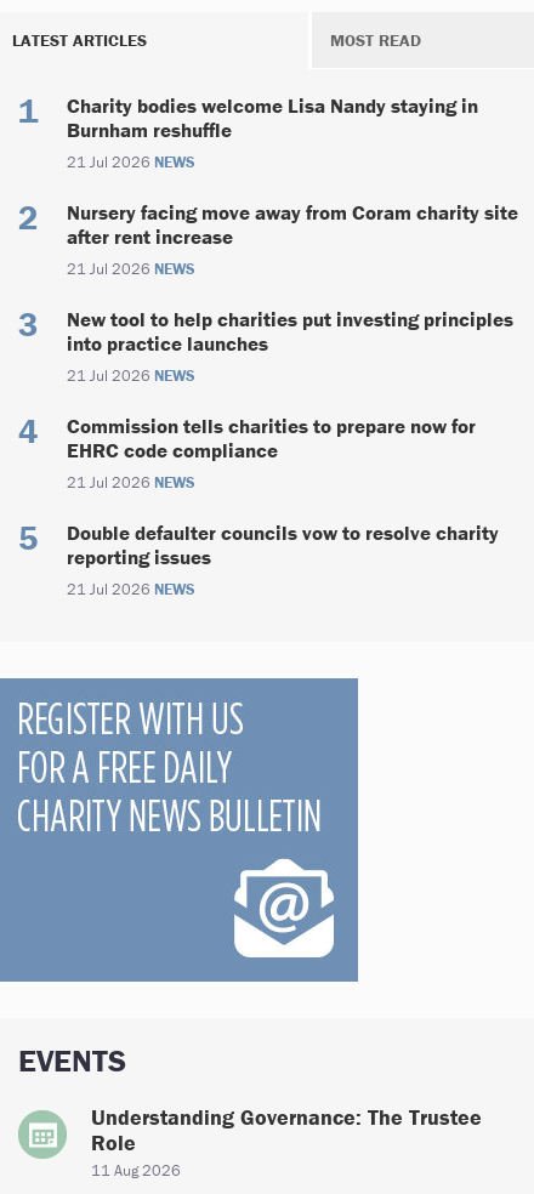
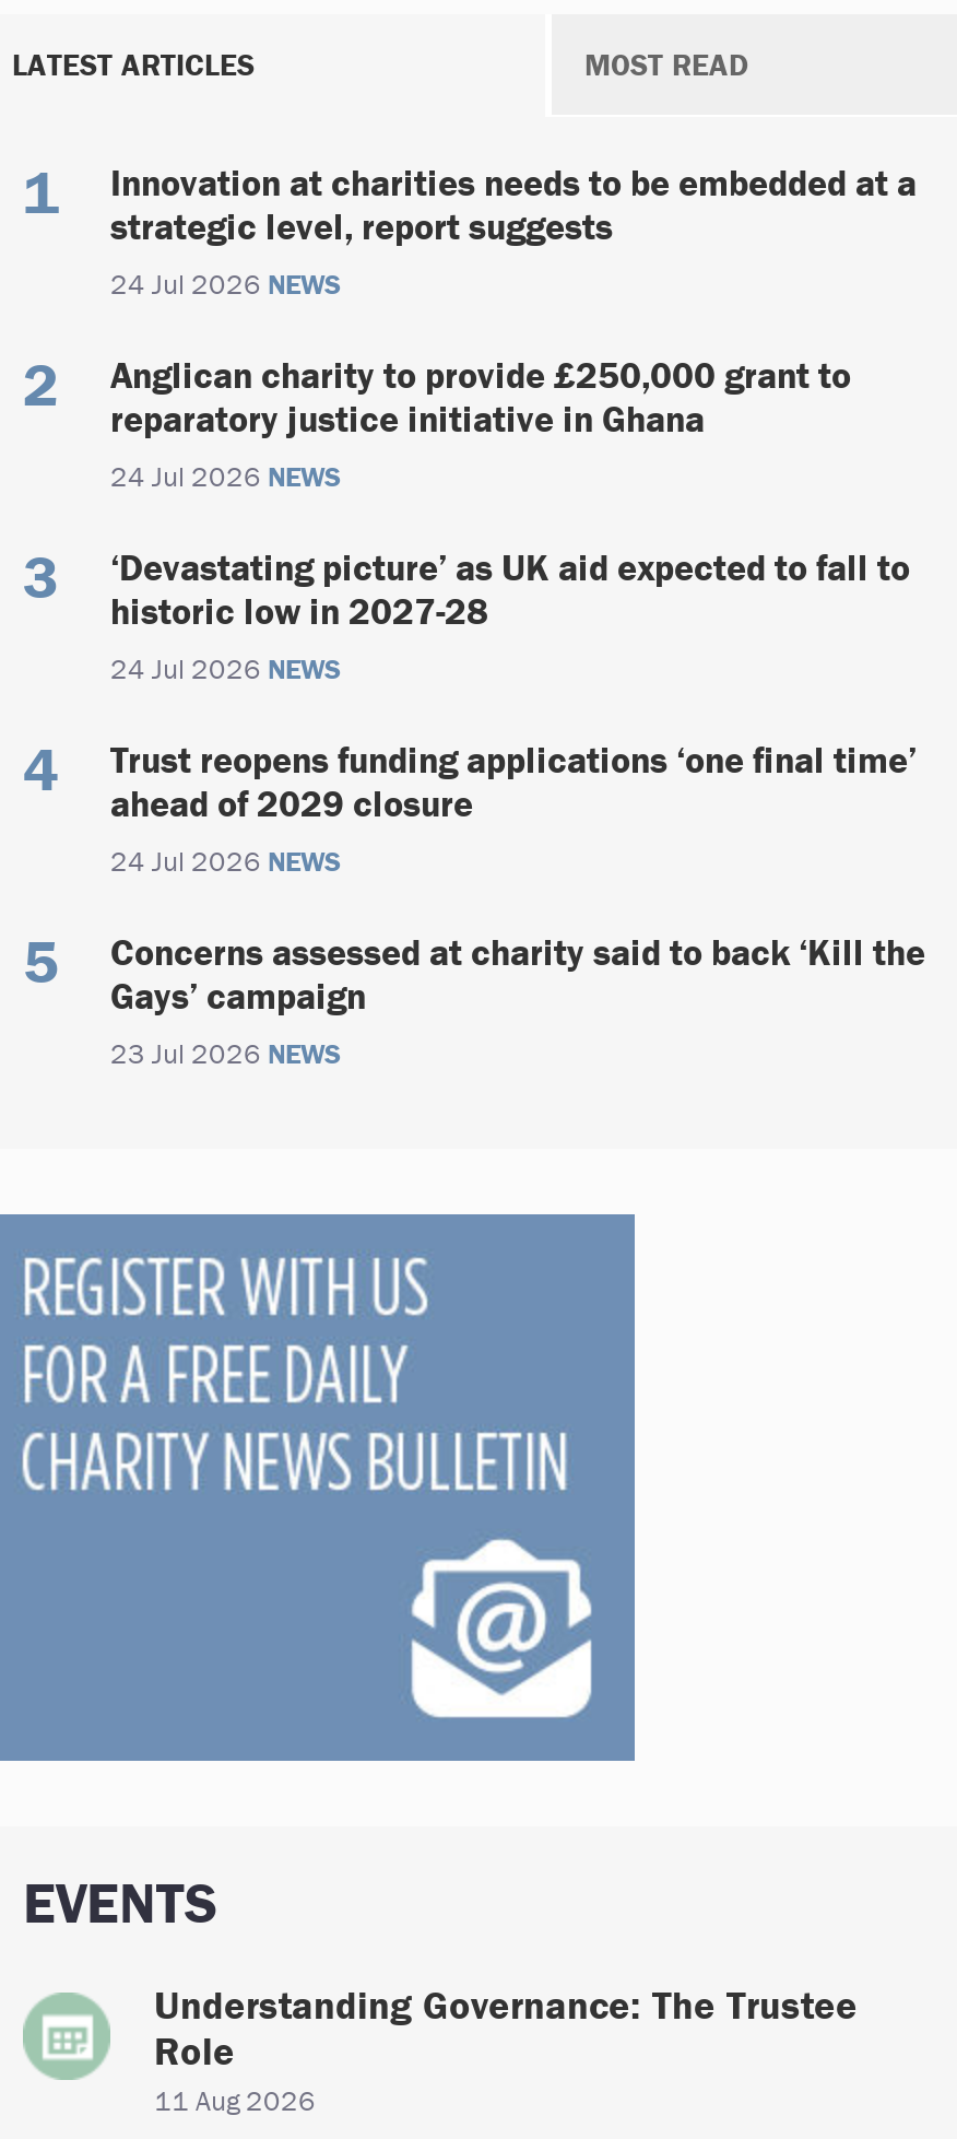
- Charity bodies welcome Lisa Nandy staying in
- Burnham reshuffle
- 21 Jul 2026 NEWS
+ Innovation at charities needs to be embedded at a
+ strategic level, report suggests
+ 24 Jul 2026 NEWS

- Nursery facing move away from Coram charity site
- after rent increase
- 21 Jul 2026 NEWS
+ Anglican charity to provide £250,000 grant to
+ reparatory justice initiative in Ghana
+ 24 Jul 2026 NEWS

- New tool to help charities put investing principles
- into practice launches
- 21 Jul 2026 NEWS
+ ‘Devastating picture’ as UK aid expected to fall to
+ historic low in 2027-28
+ 24 Jul 2026 NEWS

- Commission tells charities to prepare now for
- EHRC code compliance
- 21 Jul 2026 NEWS
+ Trust reopens funding applications ‘one final time’
+ ahead of 2029 closure
+ 24 Jul 2026 NEWS

- Double defaulter councils vow to resolve charity
- reporting issues
- 21 Jul 2026 NEWS
+ Concerns assessed at charity said to back ‘Kill the
+ Gays’ campaign
+ 23 Jul 2026 NEWS
